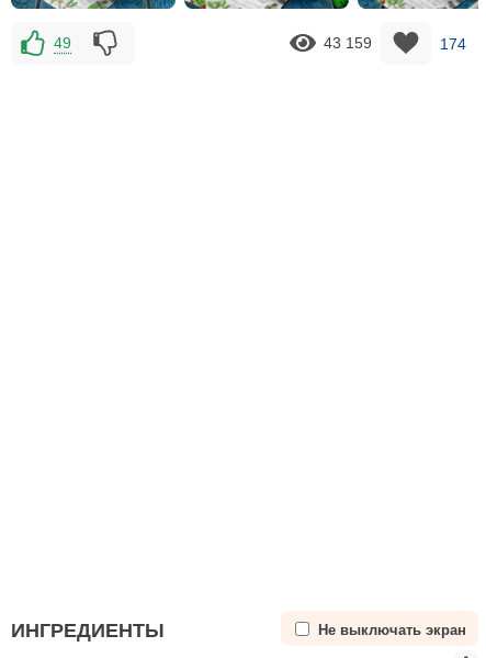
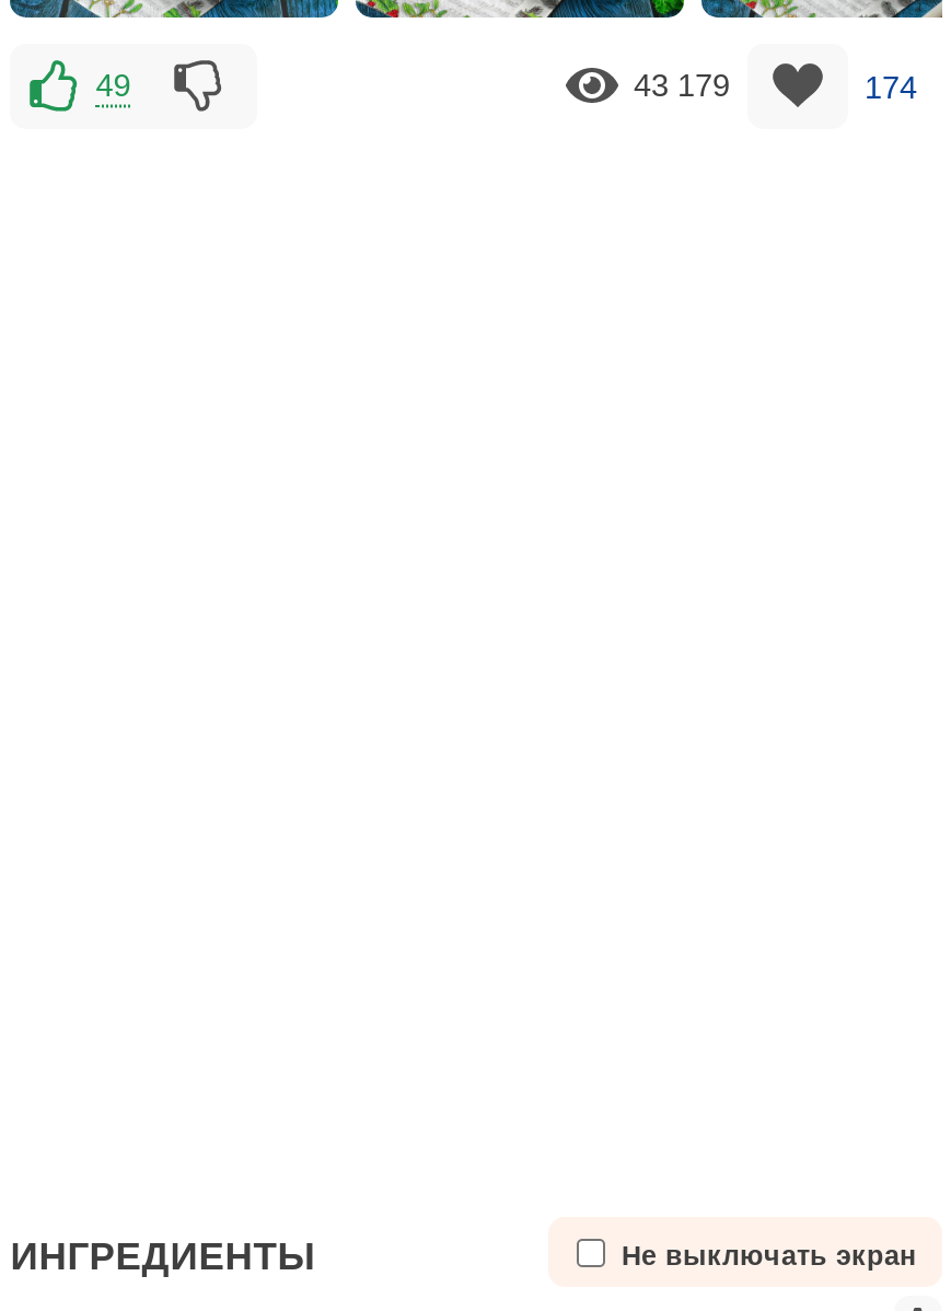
- 43 159
+ 43 179
